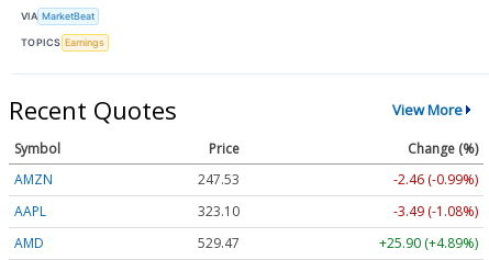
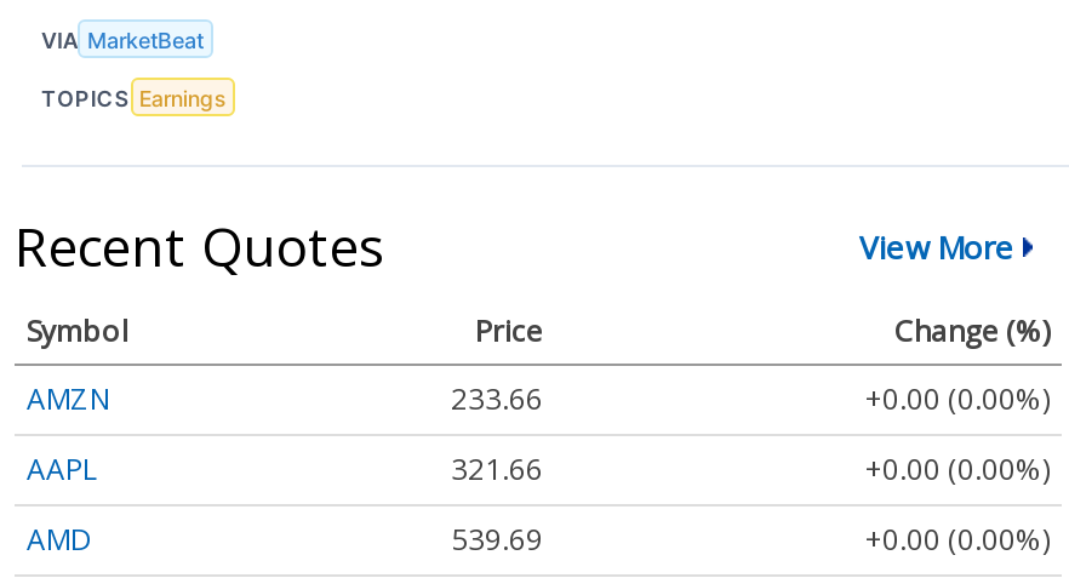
- 247.53
+ 233.66

- -2.46 (-0.99%)
+ +0.00 (0.00%)

- 323.10
+ 321.66

- -3.49 (-1.08%)
+ +0.00 (0.00%)

- 529.47
+ 539.69

- +25.90 (+4.89%)
+ +0.00 (0.00%)
